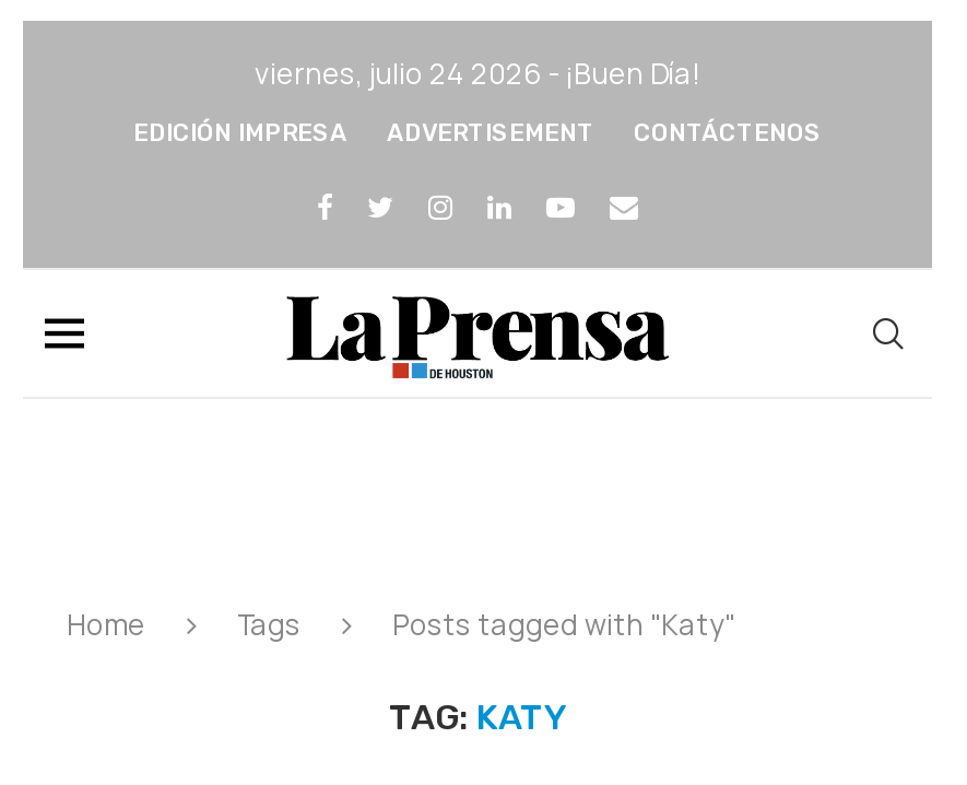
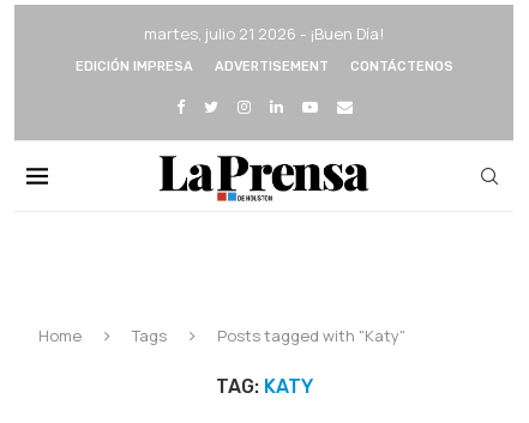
- viernes, julio 24 2026 - ¡Buen Día!
+ martes, julio 21 2026 - ¡Buen Día!
